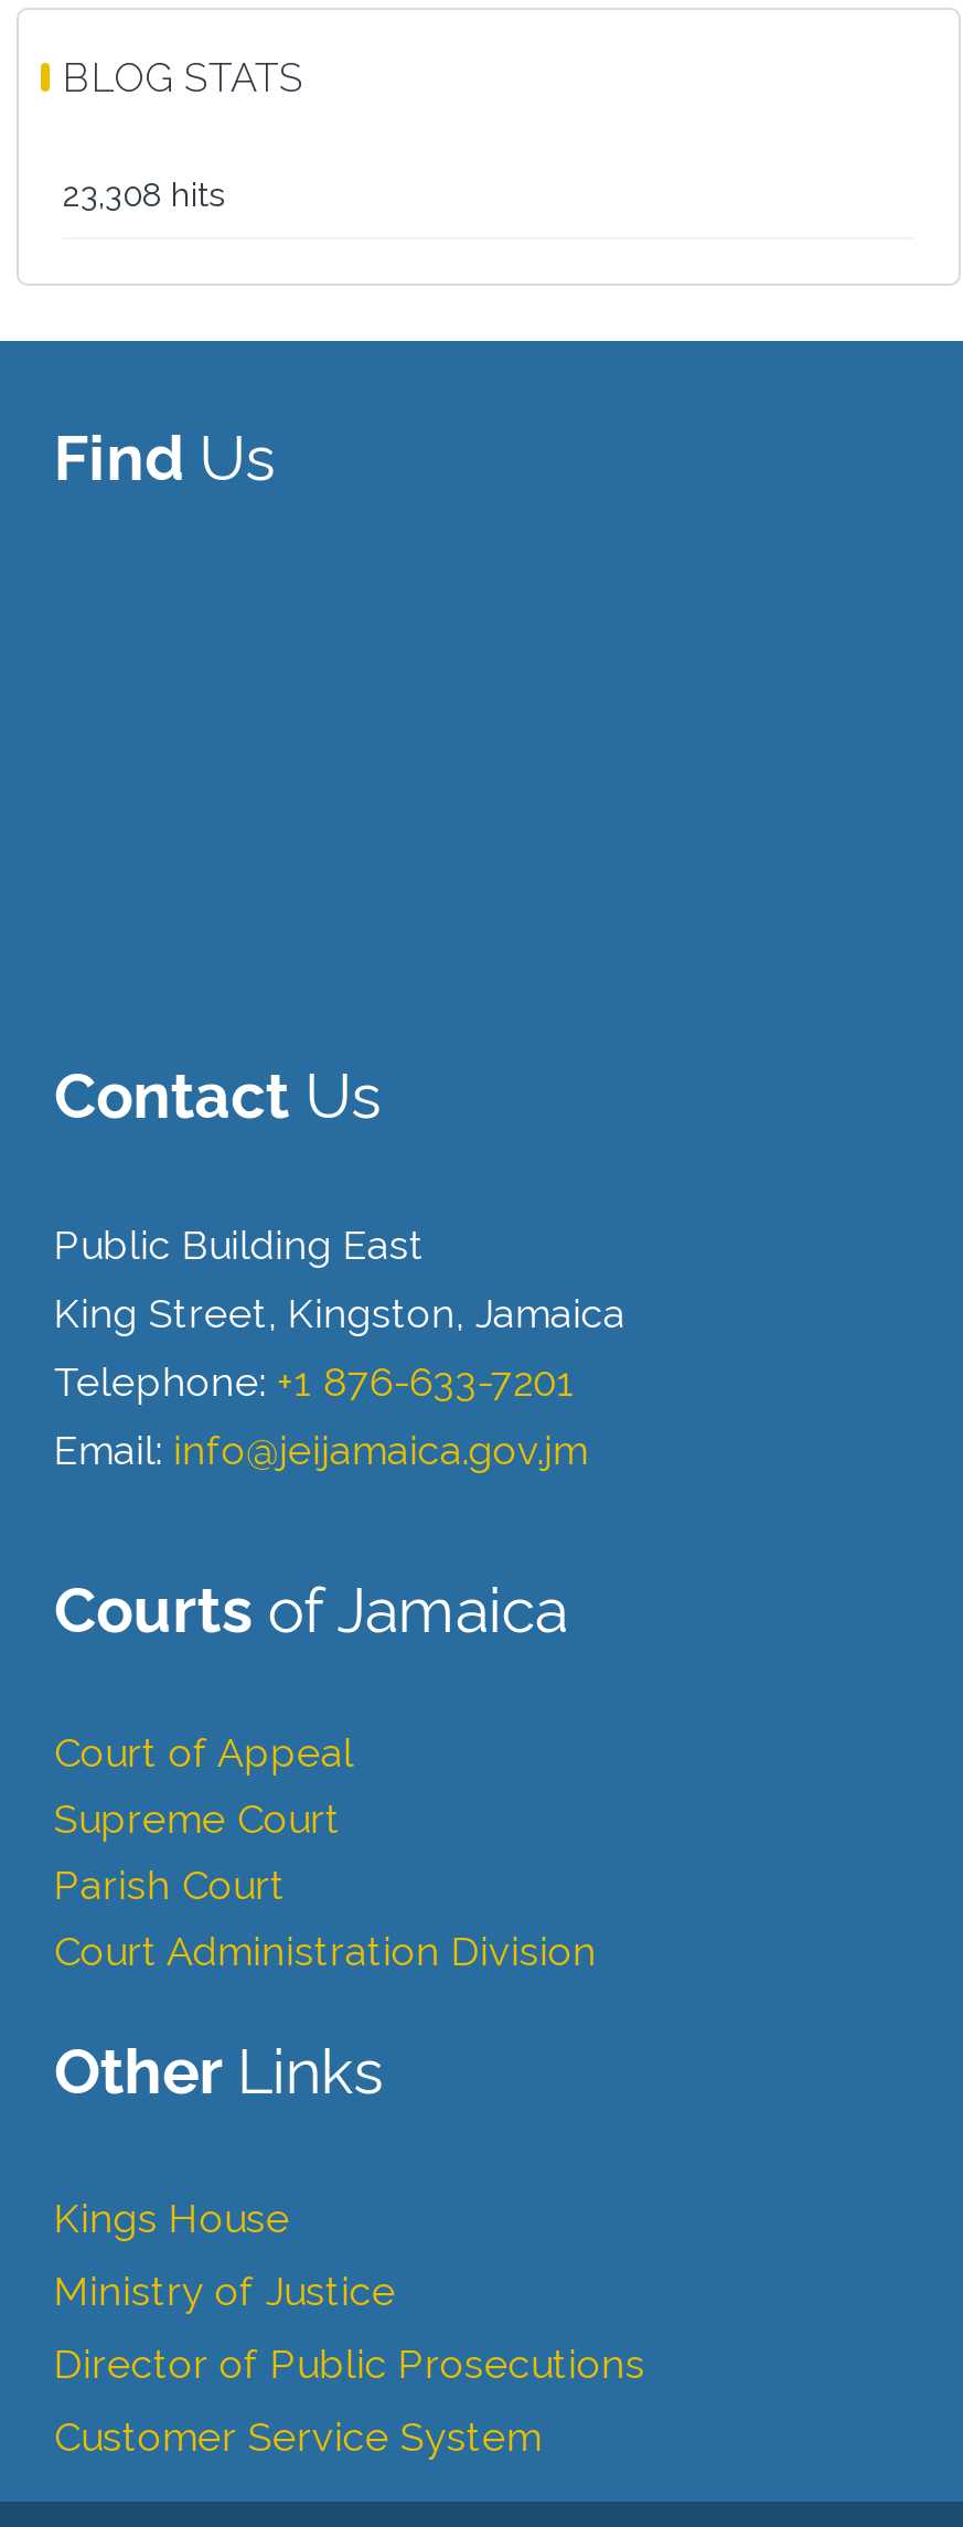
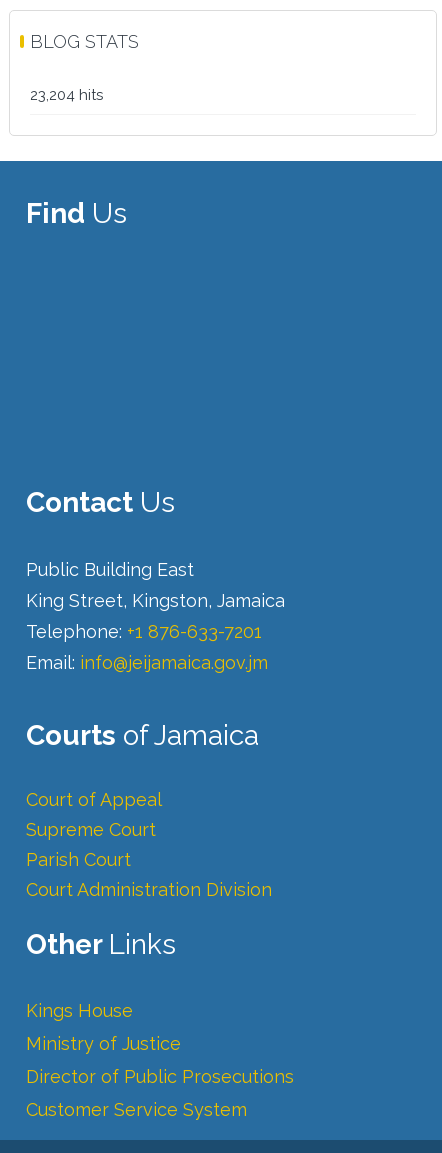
- 23,308 hits
+ 23,204 hits
